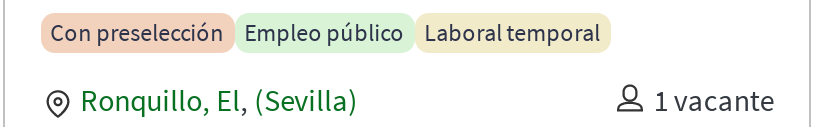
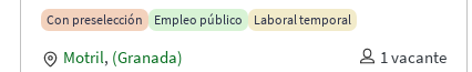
- Ronquillo, El, (Sevilla)
+ Motril, (Granada)
